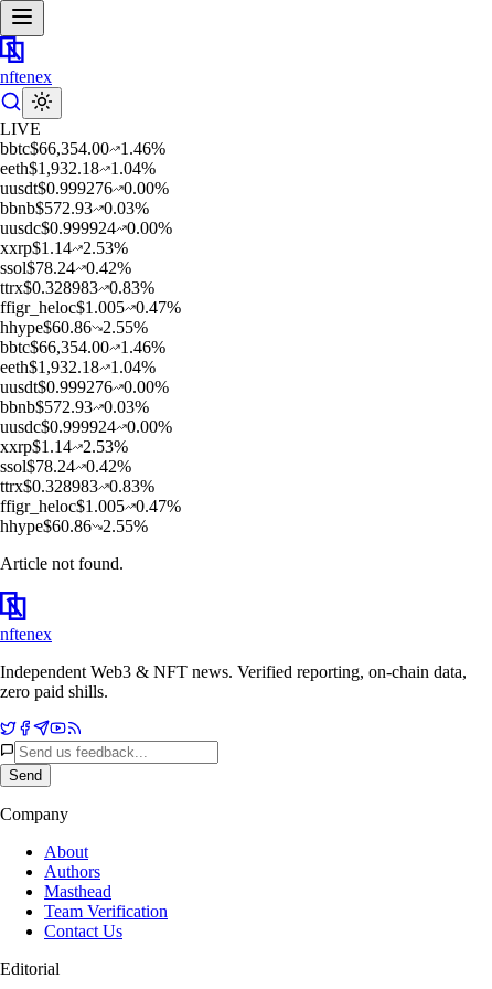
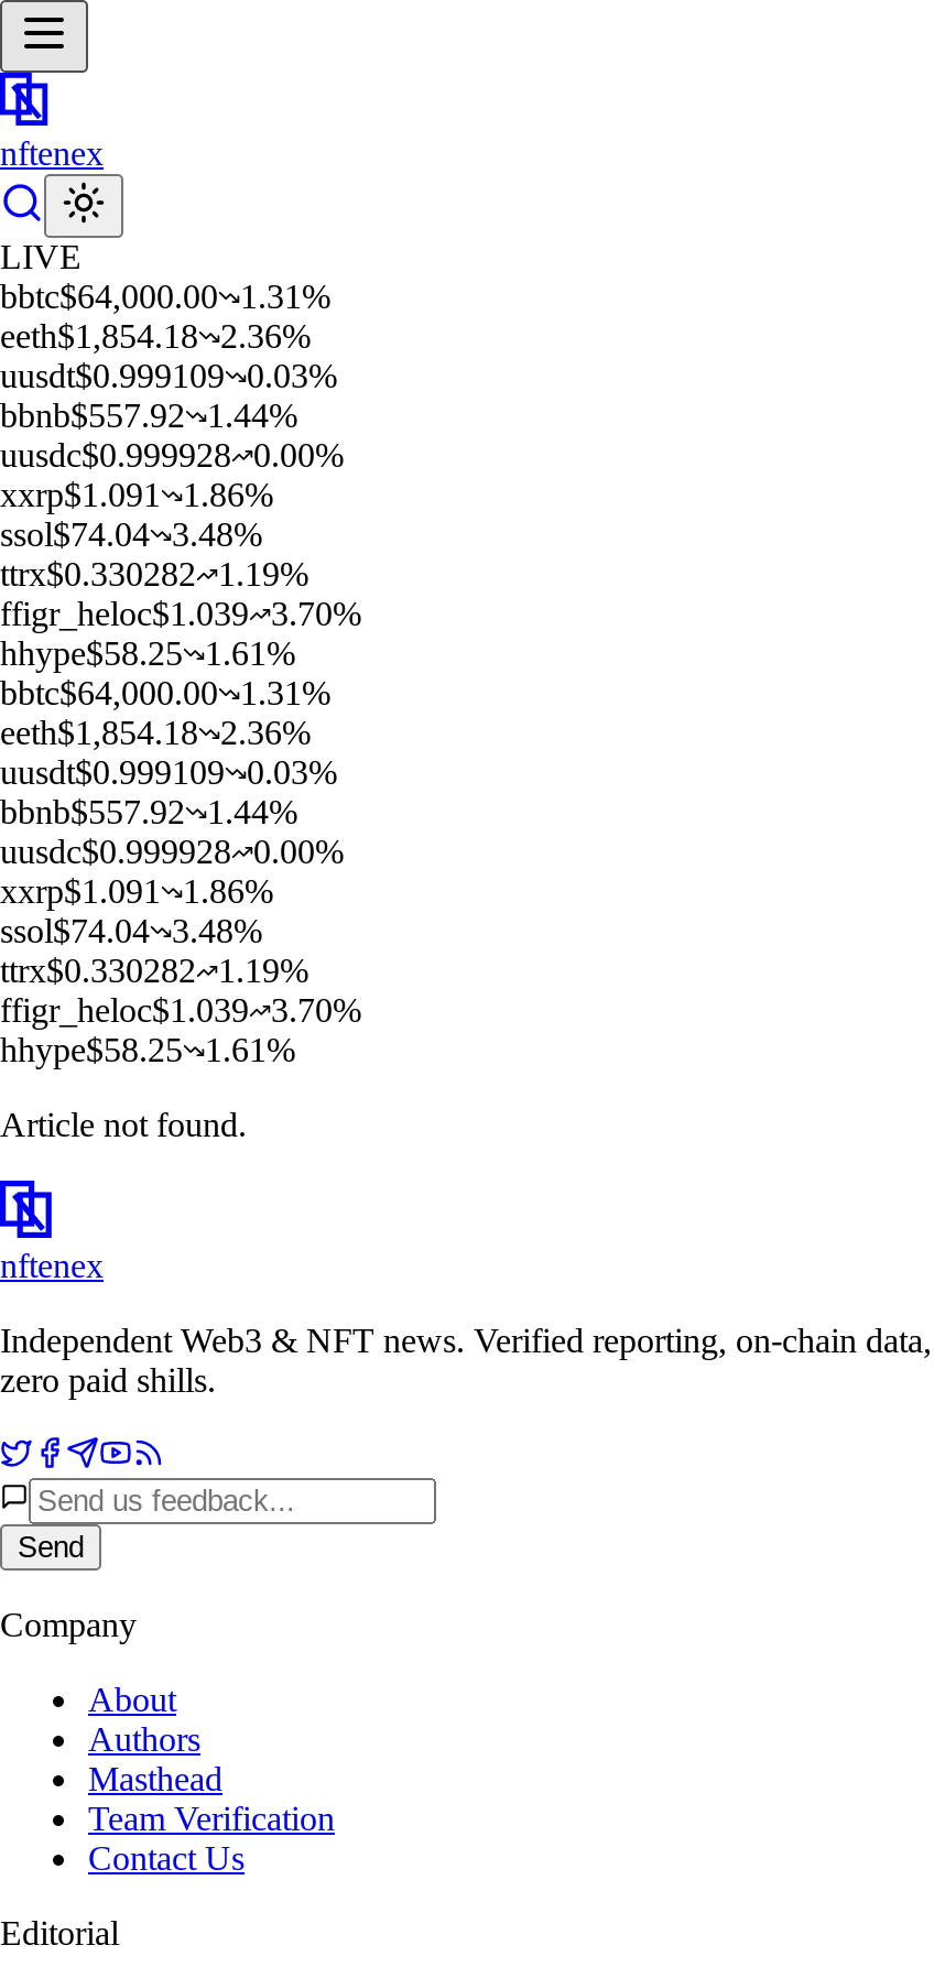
- bbtc$66,354.00 1.46%
+ bbtc$64,000.00 1.31%

- eeth$1,932.18 1.04%
+ eeth$1,854.18 2.36%

- uusdt$0.999276 0.00%
+ uusdt$0.999109 0.03%

- bbnb$572.93 0.03%
+ bbnb$557.92 1.44%

- uusdc$0.999924 0.00%
+ uusdc$0.999928 0.00%

- xxrp$1.14 2.53%
+ xxrp$1.091 1.86%

- ssol$78.24 0.42%
+ ssol$74.04 3.48%

- ttrx$0.328983 0.83%
+ ttrx$0.330282 1.19%

- ffigr_heloc$1.005 0.47%
+ ffigr_heloc$1.039 3.70%

- hhype$60.86 2.55%
+ hhype$58.25 1.61%

- bbtc$66,354.00 1.46%
+ bbtc$64,000.00 1.31%

- eeth$1,932.18 1.04%
+ eeth$1,854.18 2.36%

- uusdt$0.999276 0.00%
+ uusdt$0.999109 0.03%

- bbnb$572.93 0.03%
+ bbnb$557.92 1.44%

- uusdc$0.999924 0.00%
+ uusdc$0.999928 0.00%

- xxrp$1.14 2.53%
+ xxrp$1.091 1.86%

- ssol$78.24 0.42%
+ ssol$74.04 3.48%

- ttrx$0.328983 0.83%
+ ttrx$0.330282 1.19%

- ffigr_heloc$1.005 0.47%
+ ffigr_heloc$1.039 3.70%

- hhype$60.86 2.55%
+ hhype$58.25 1.61%
